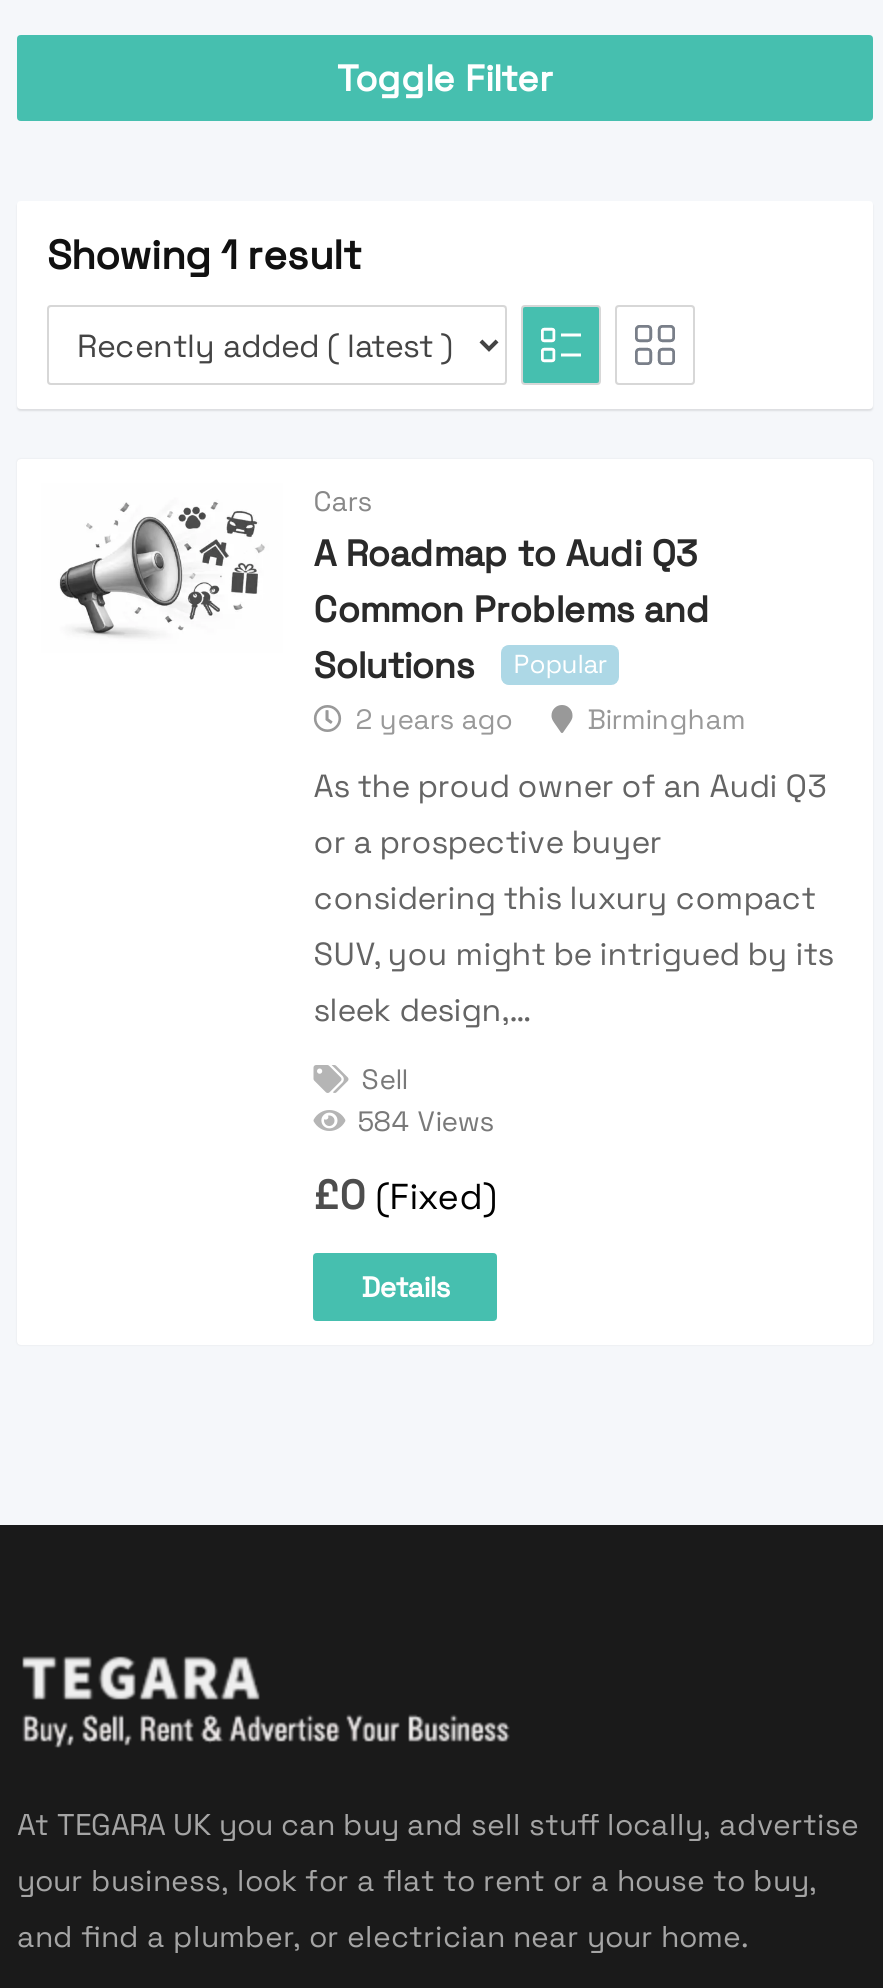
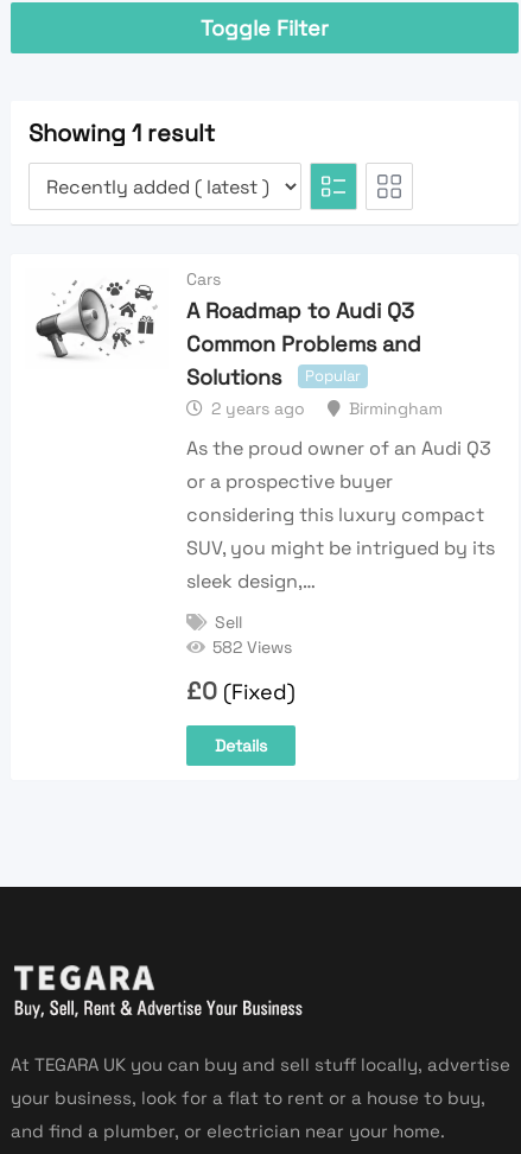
- 584 Views
+ 582 Views
